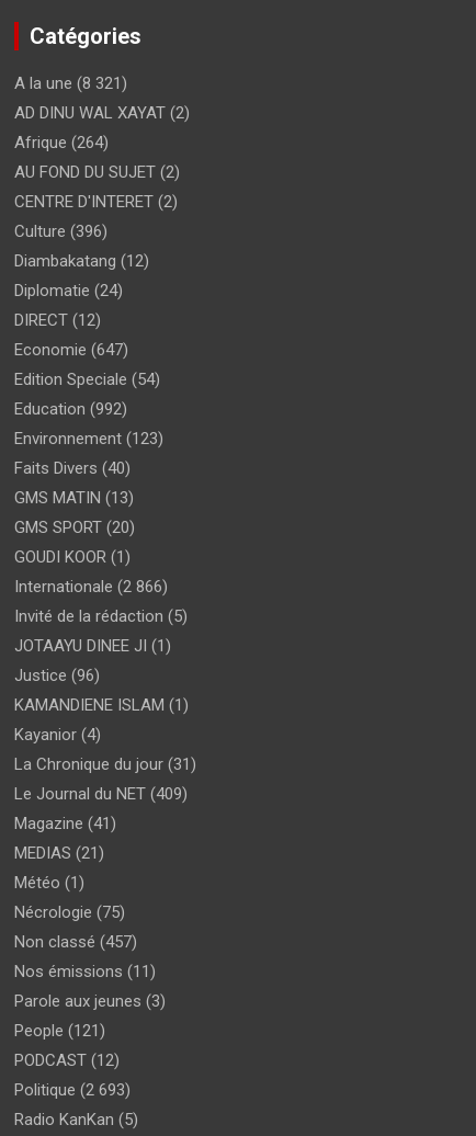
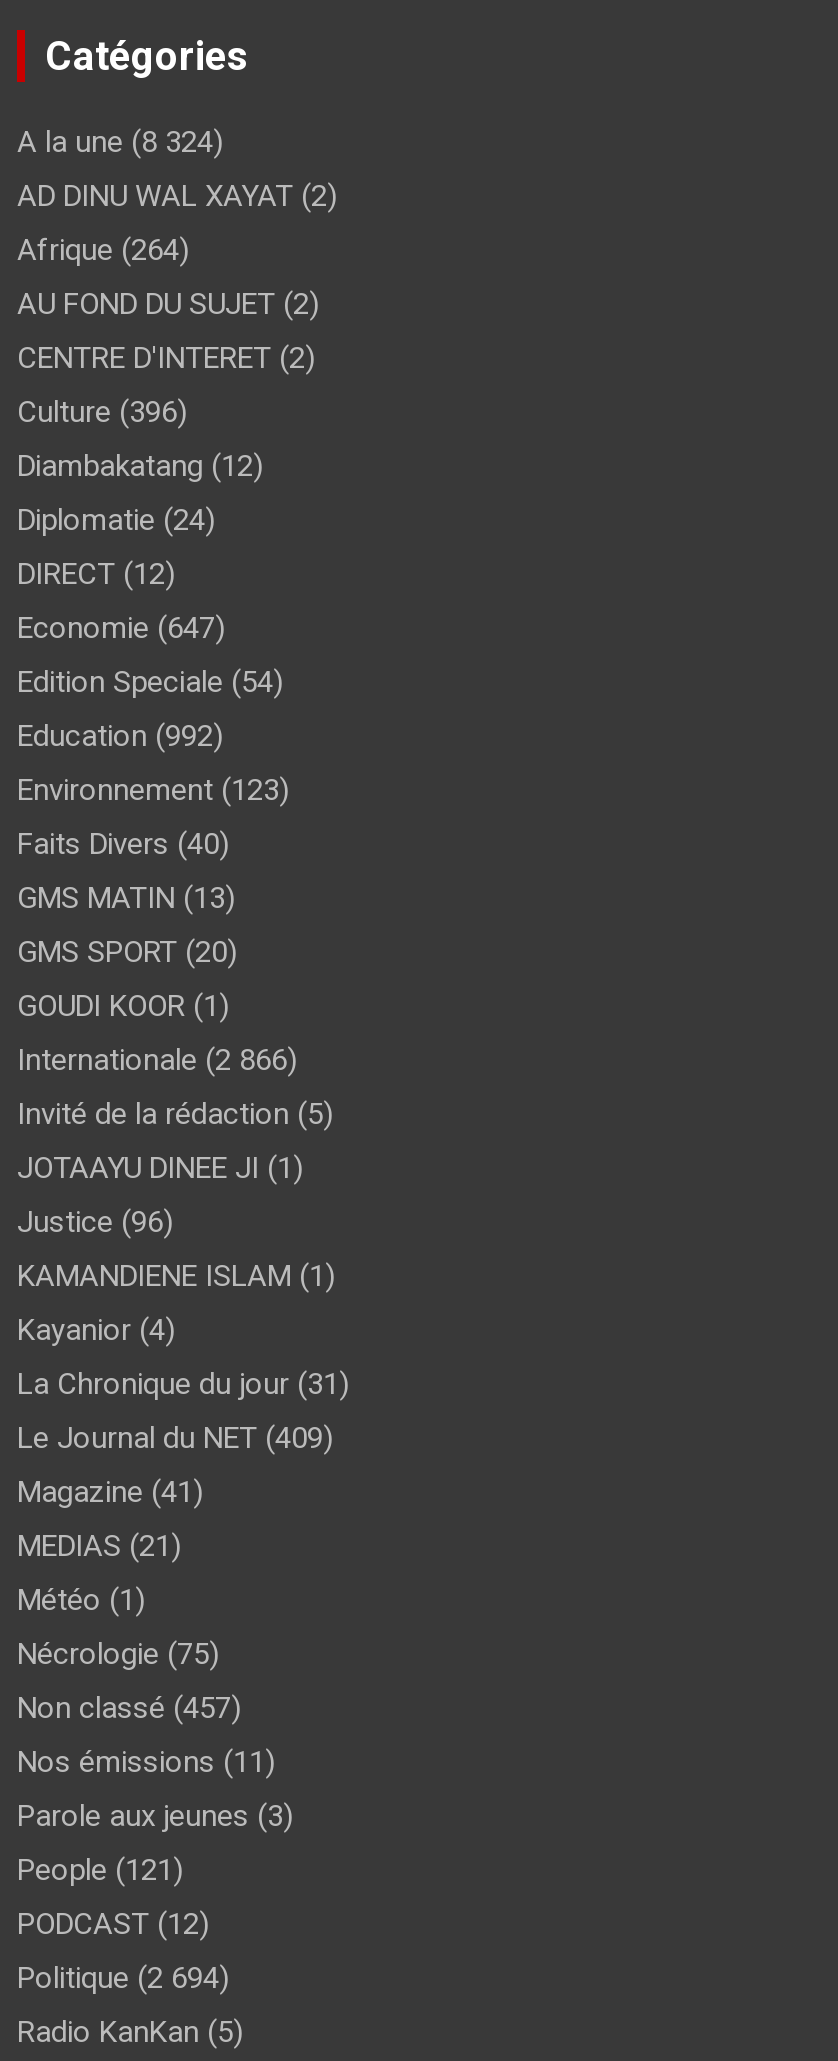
- A la une (8 321)
+ A la une (8 324)

- Politique (2 693)
+ Politique (2 694)
